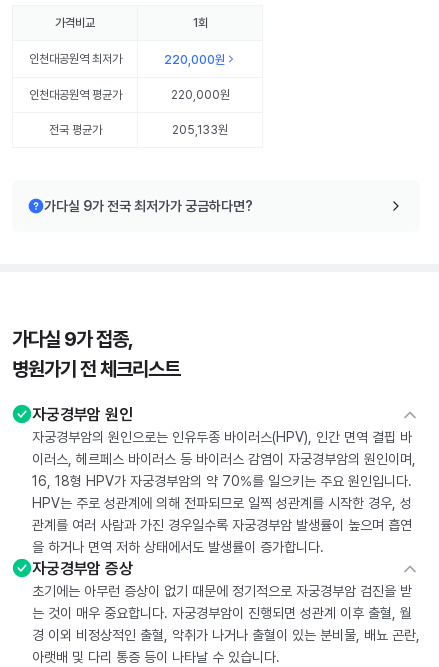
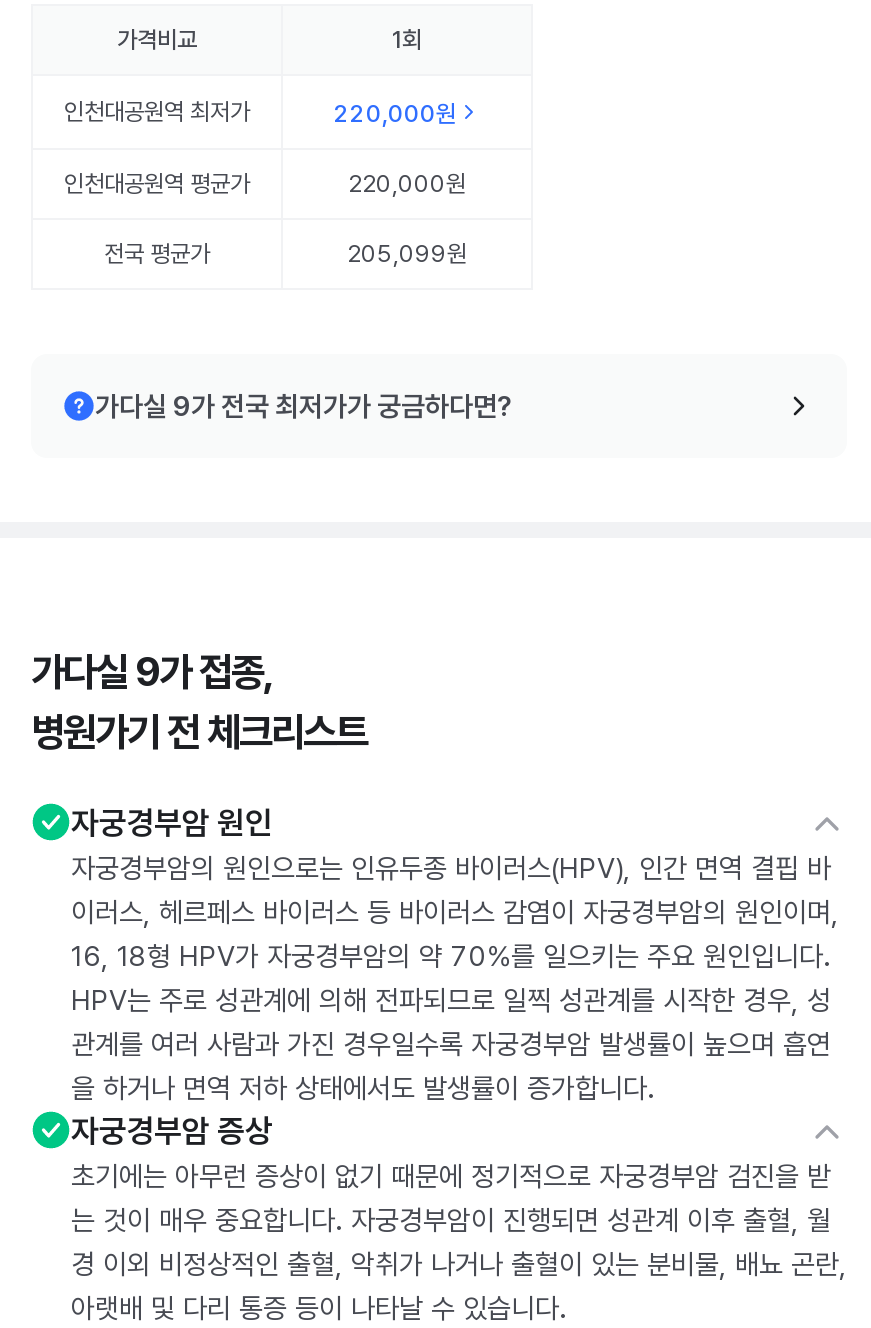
- 205,133원
+ 205,099원
